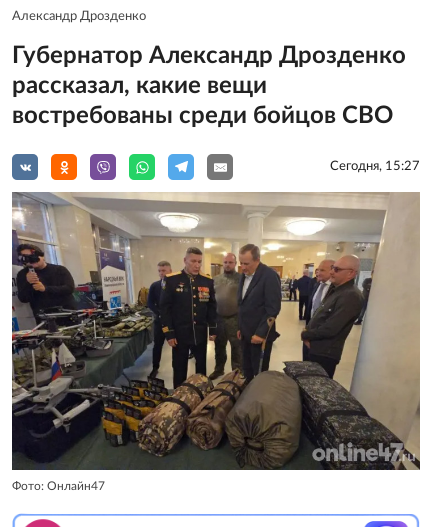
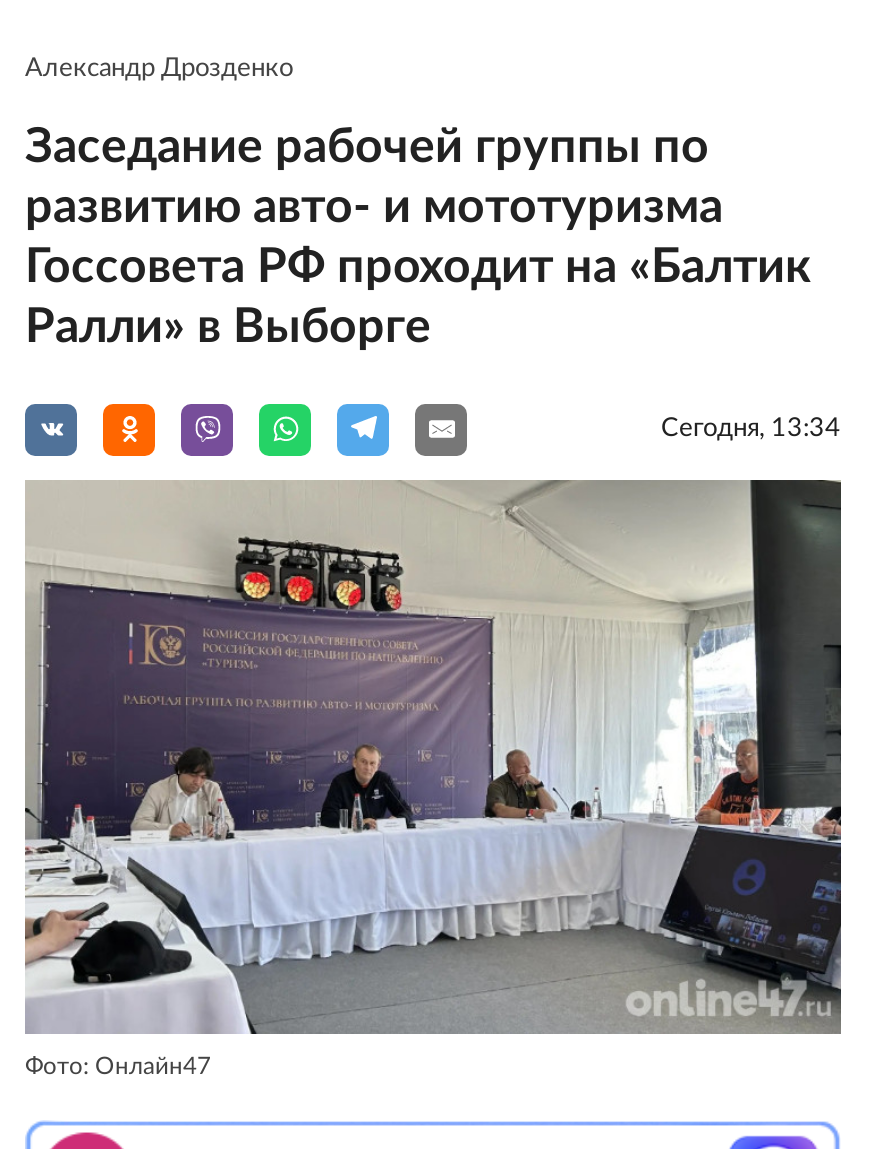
- Губернатор Александр Дрозденко
- рассказал, какие вещи
- востребованы среди бойцов СВО
+ Заседание рабочей группы по
+ развитию авто- и мототуризма
+ Госсовета РФ проходит на «Балтик
+ Ралли» в Выборге

- Сегодня, 15:27
+ Сегодня, 13:34

- [image]
+ [image]
